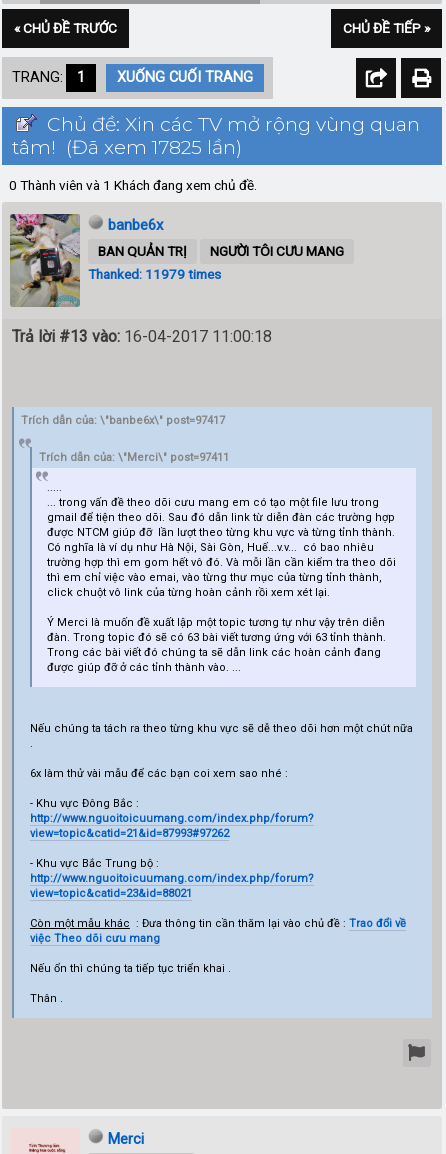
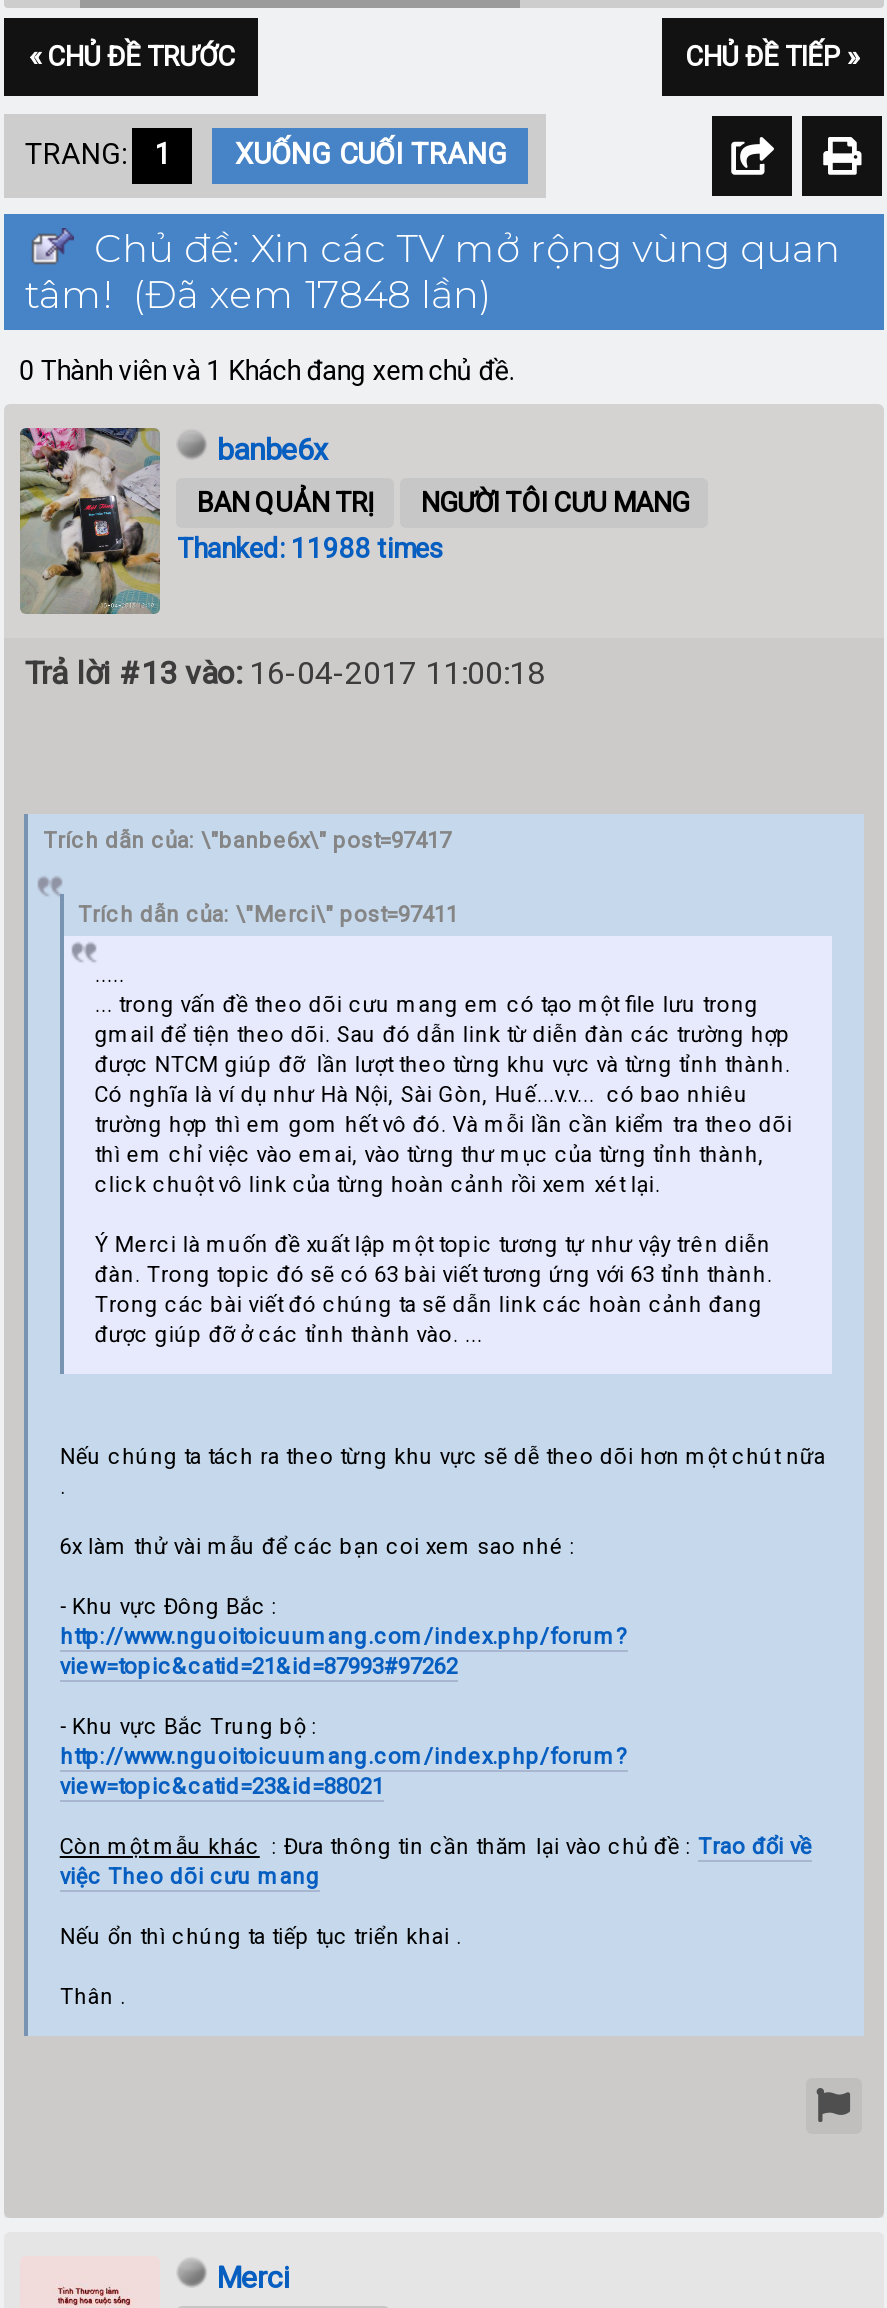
- tâm! (Đã xem 17825 lần)
+ tâm! (Đã xem 17848 lần)

- Thanked: 11979 times
+ Thanked: 11988 times
